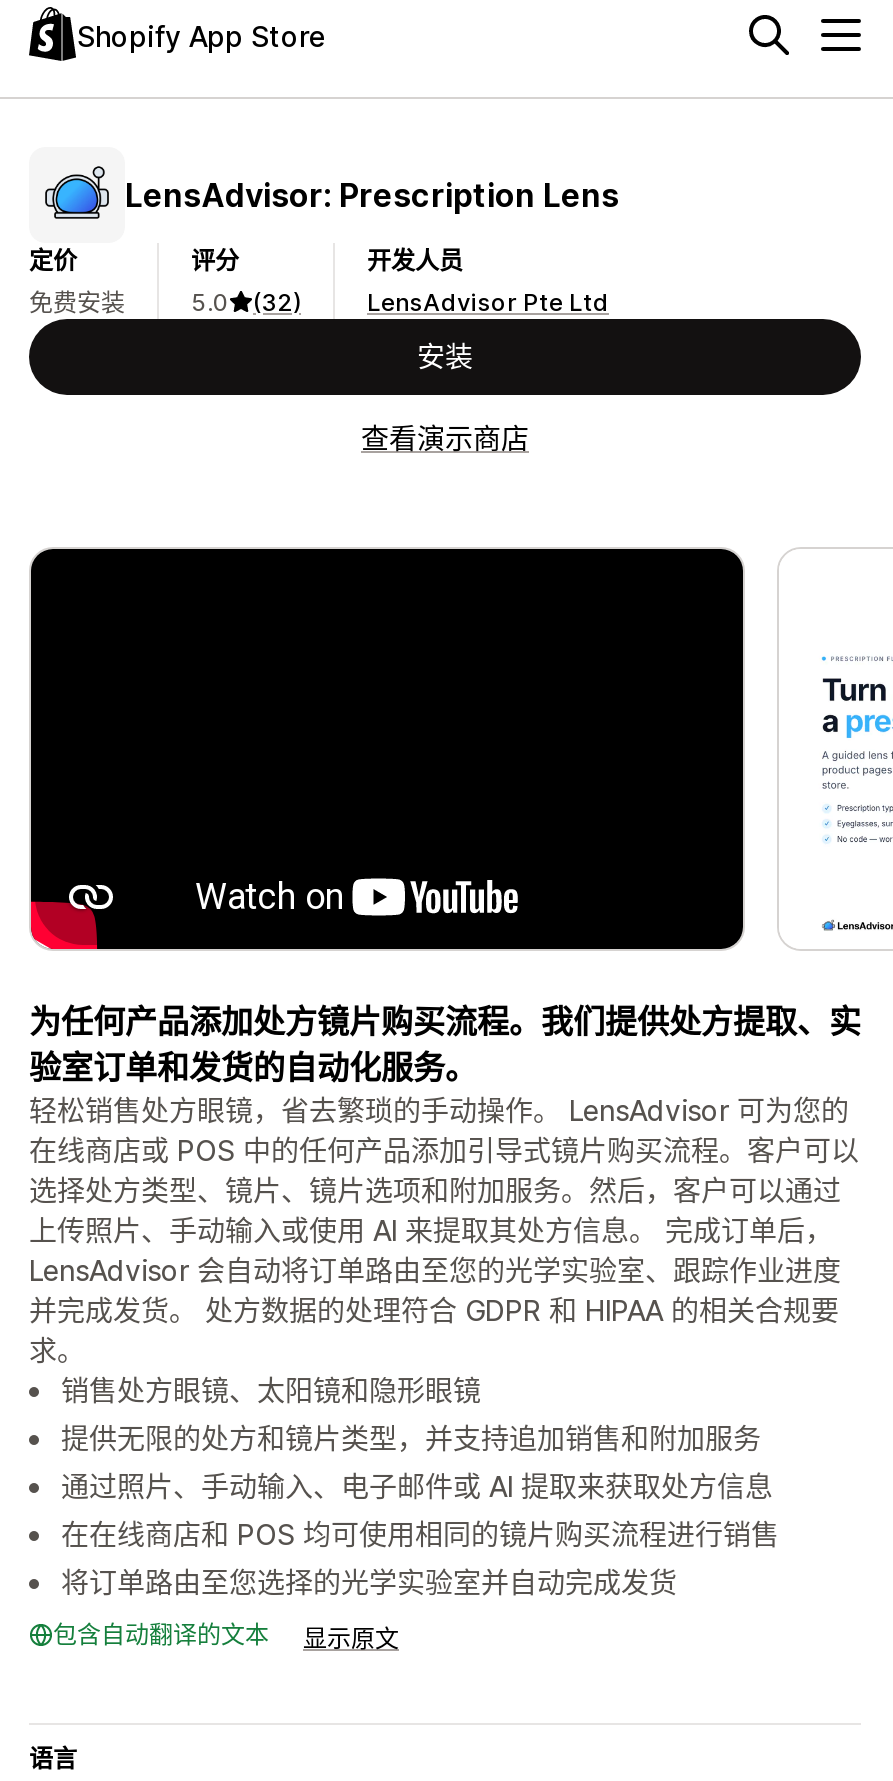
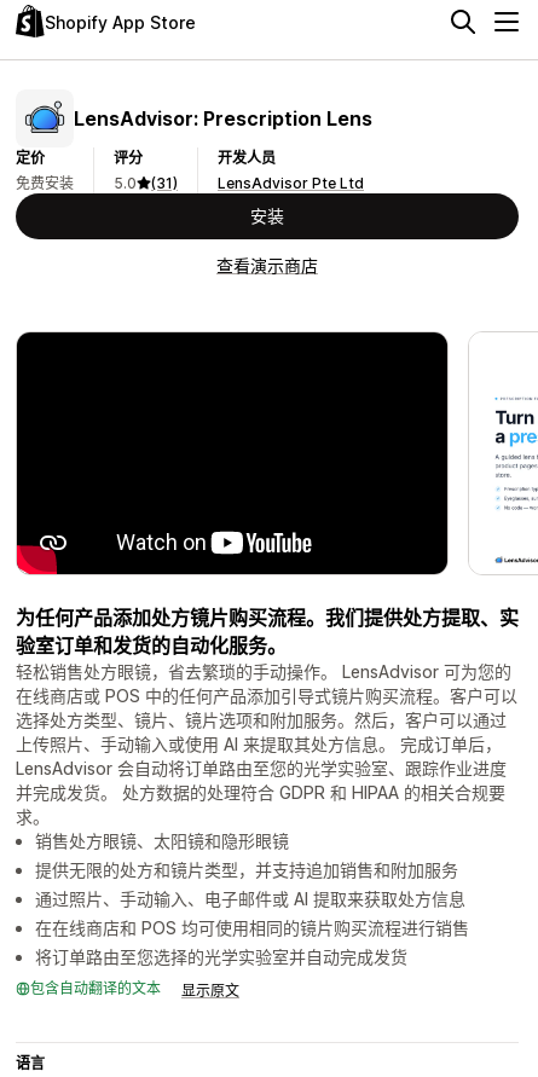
- 5.0 (32)
+ 5.0 (31)
